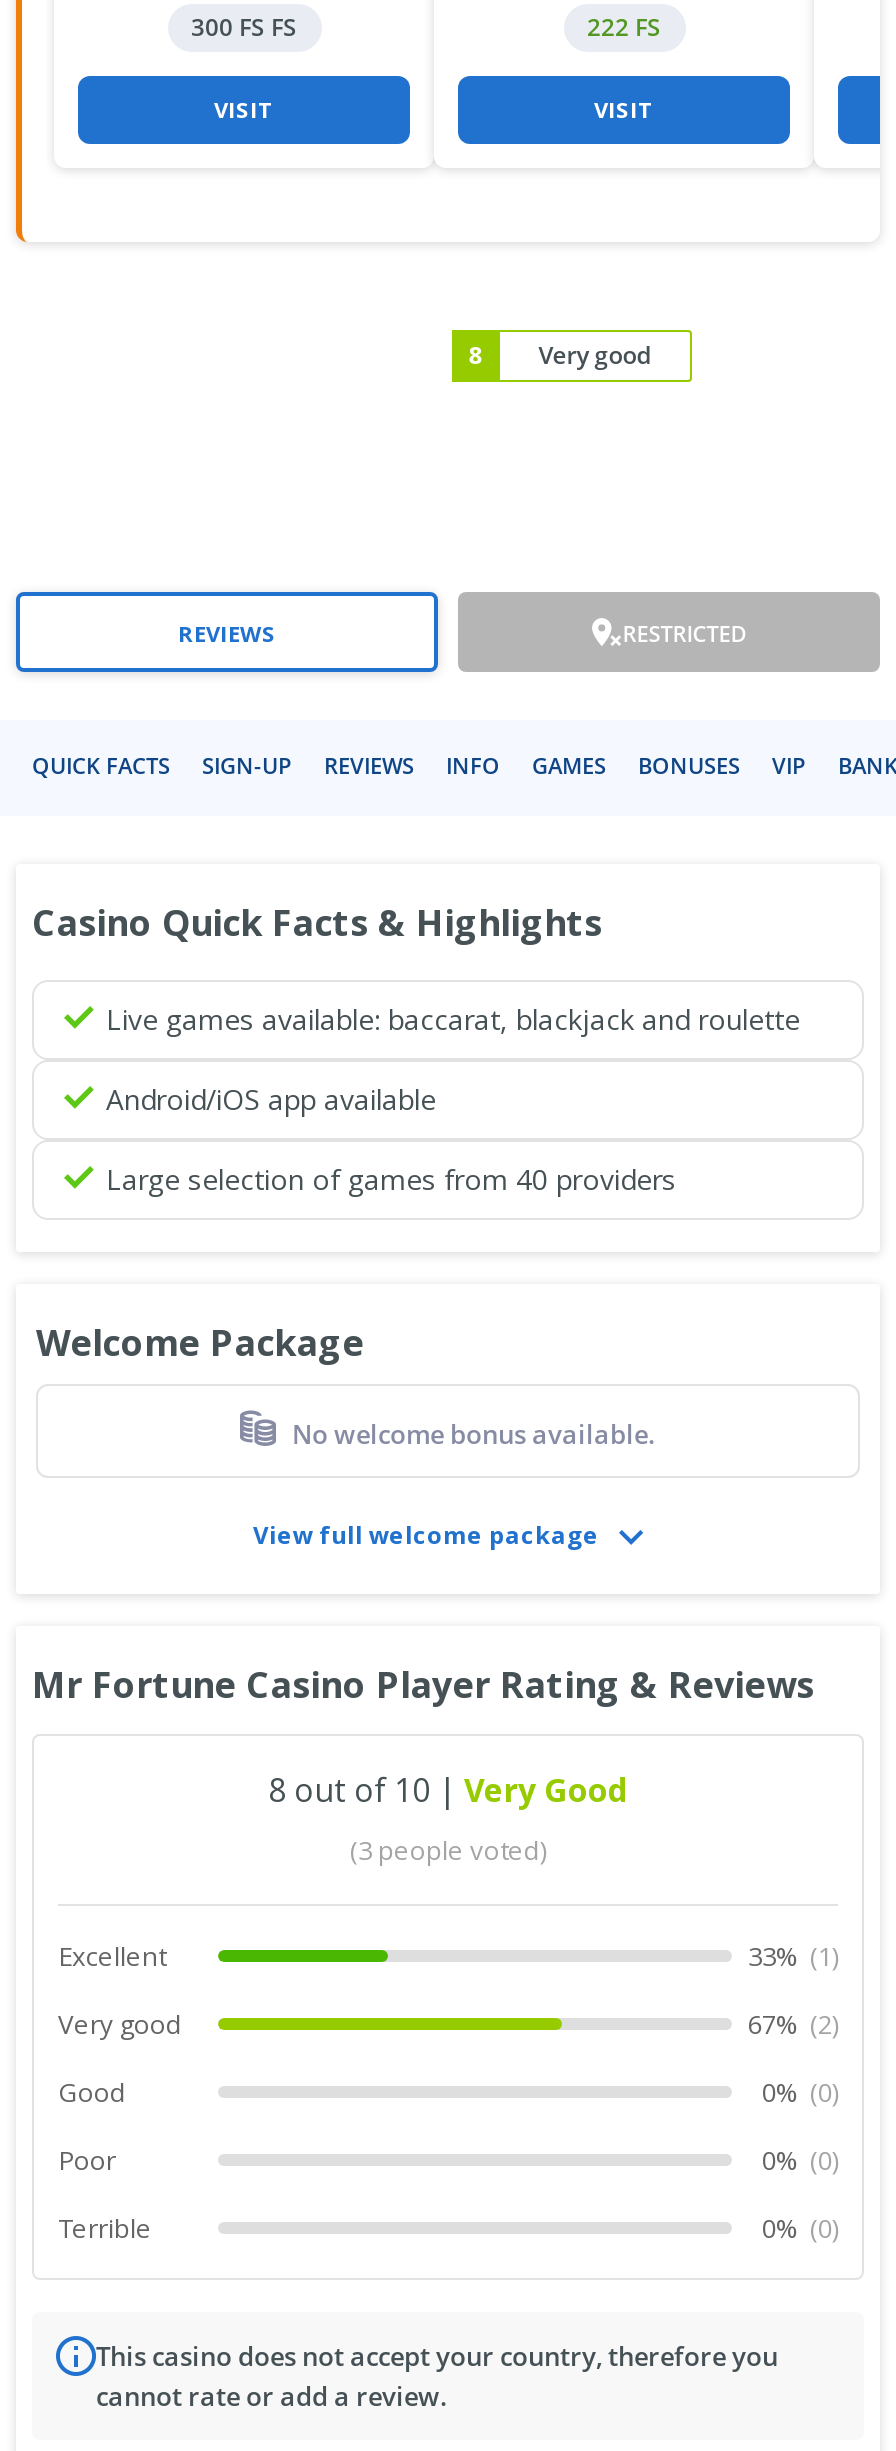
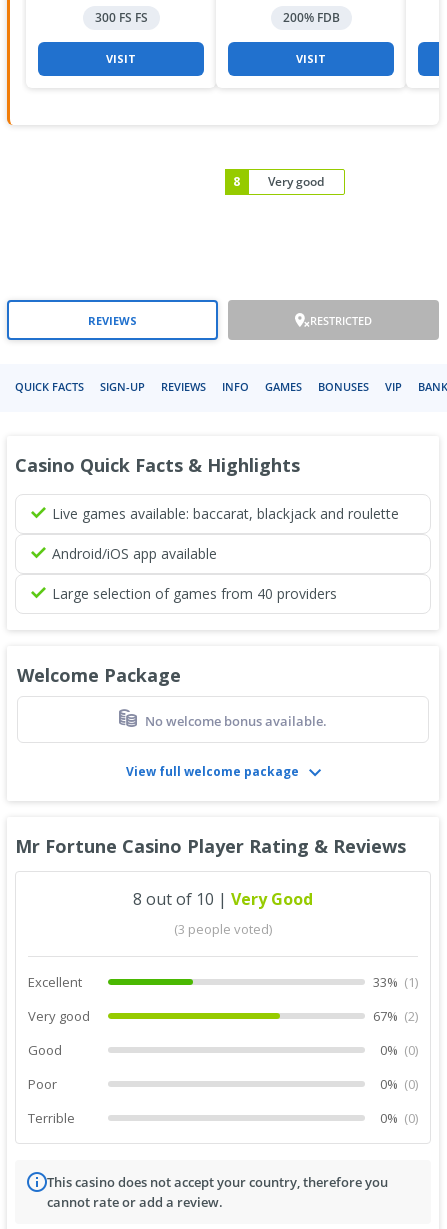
- 222 FS
+ 200% FDB
